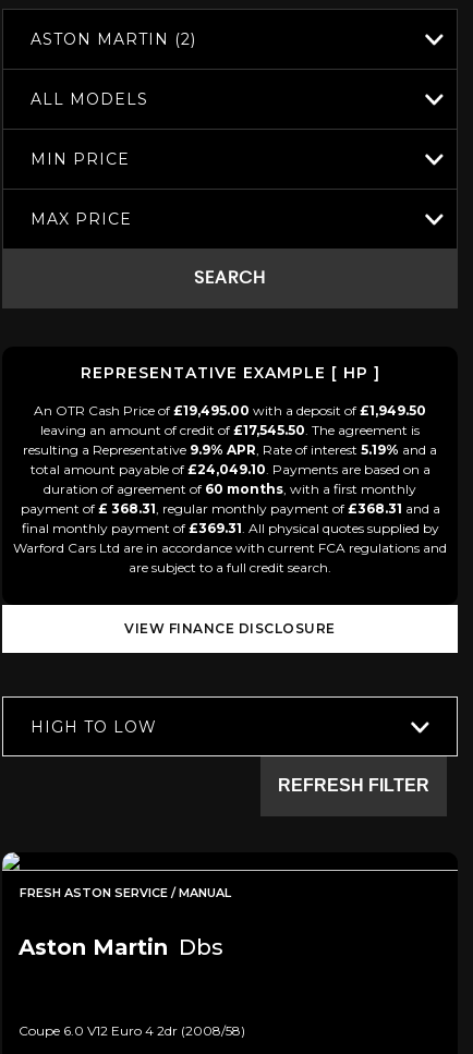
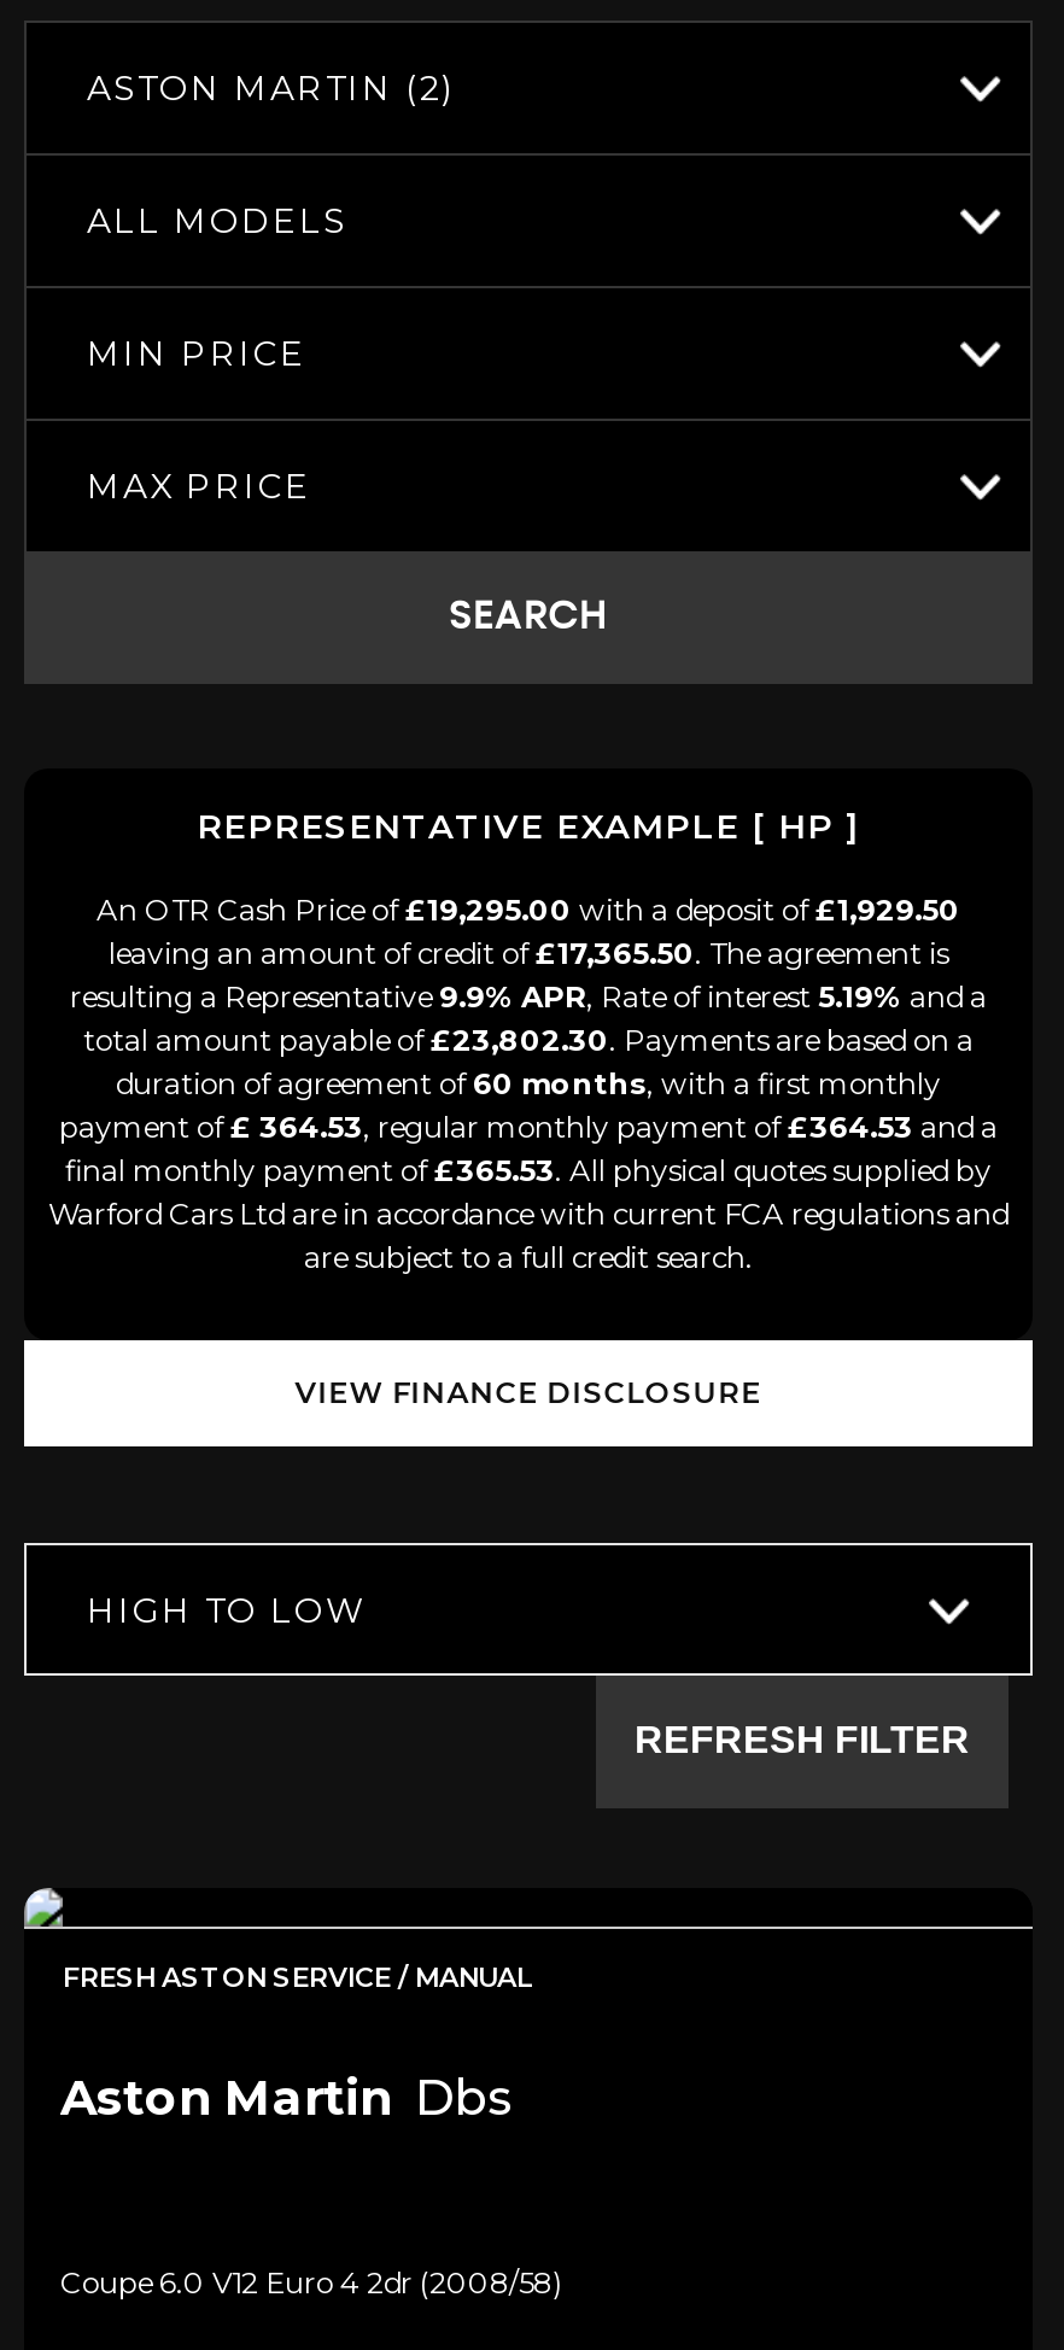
- An OTR Cash Price of£19,495.00 with a deposit of£1,949.50
+ An OTR Cash Price of£19,295.00 with a deposit of£1,929.50

- leaving an amount of credit of£17,545.50. The agreement is
+ leaving an amount of credit of£17,365.50. The agreement is

- total amount payable of£24,049.10. Payments are based on a
+ total amount payable of£23,802.30. Payments are based on a

- payment of£ 368.31, regular monthly payment of£368.31 and a
+ payment of£ 364.53, regular monthly payment of£364.53 and a

- final monthly payment of£369.31. All physical quotes supplied by
+ final monthly payment of£365.53. All physical quotes supplied by
